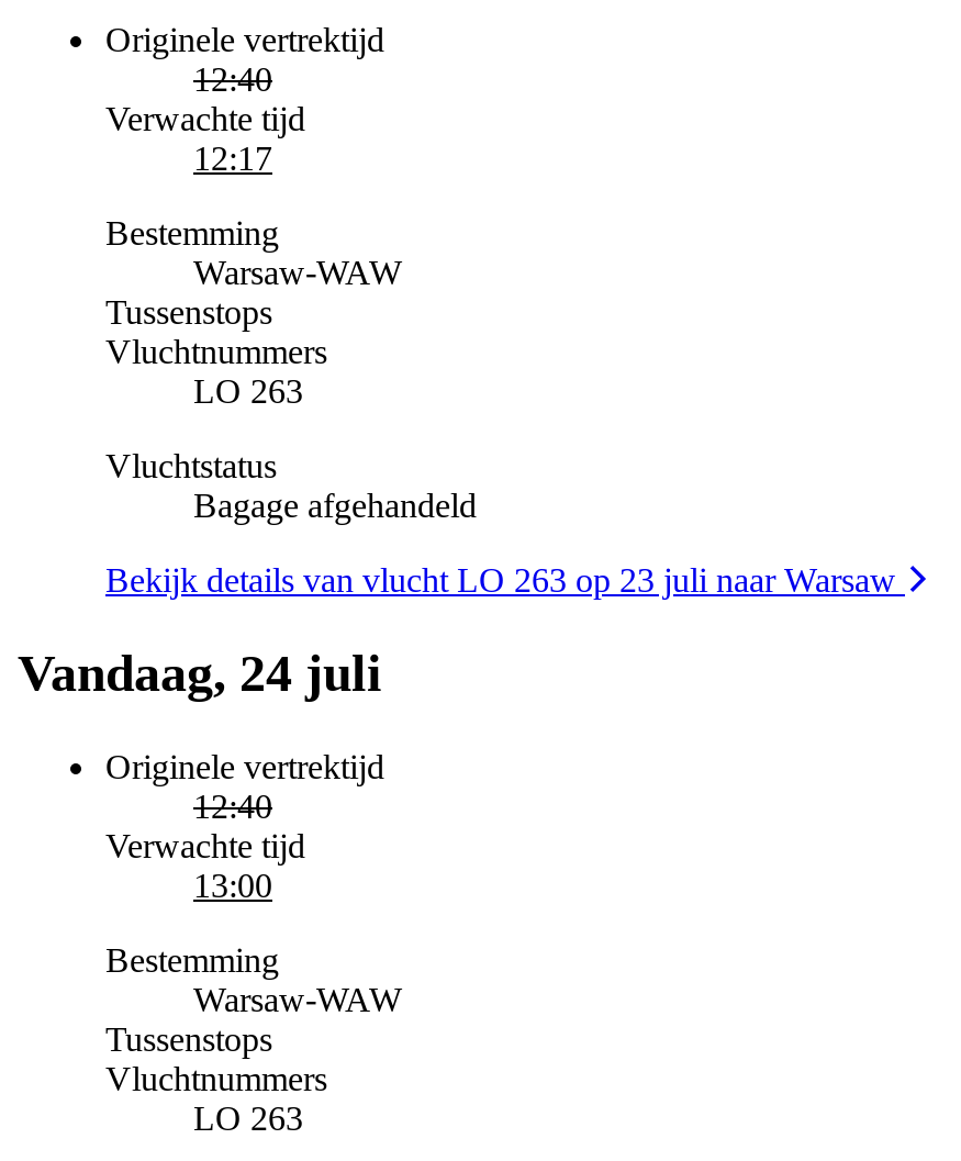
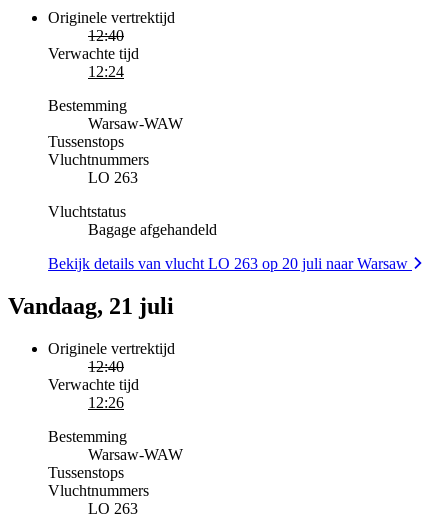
- 12:17
+ 12:24

- Bekijk details van vlucht LO 263 op 23 juli naar Warsaw
+ Bekijk details van vlucht LO 263 op 20 juli naar Warsaw

- Vandaag, 24 juli
+ Vandaag, 21 juli

- 13:00
+ 12:26
